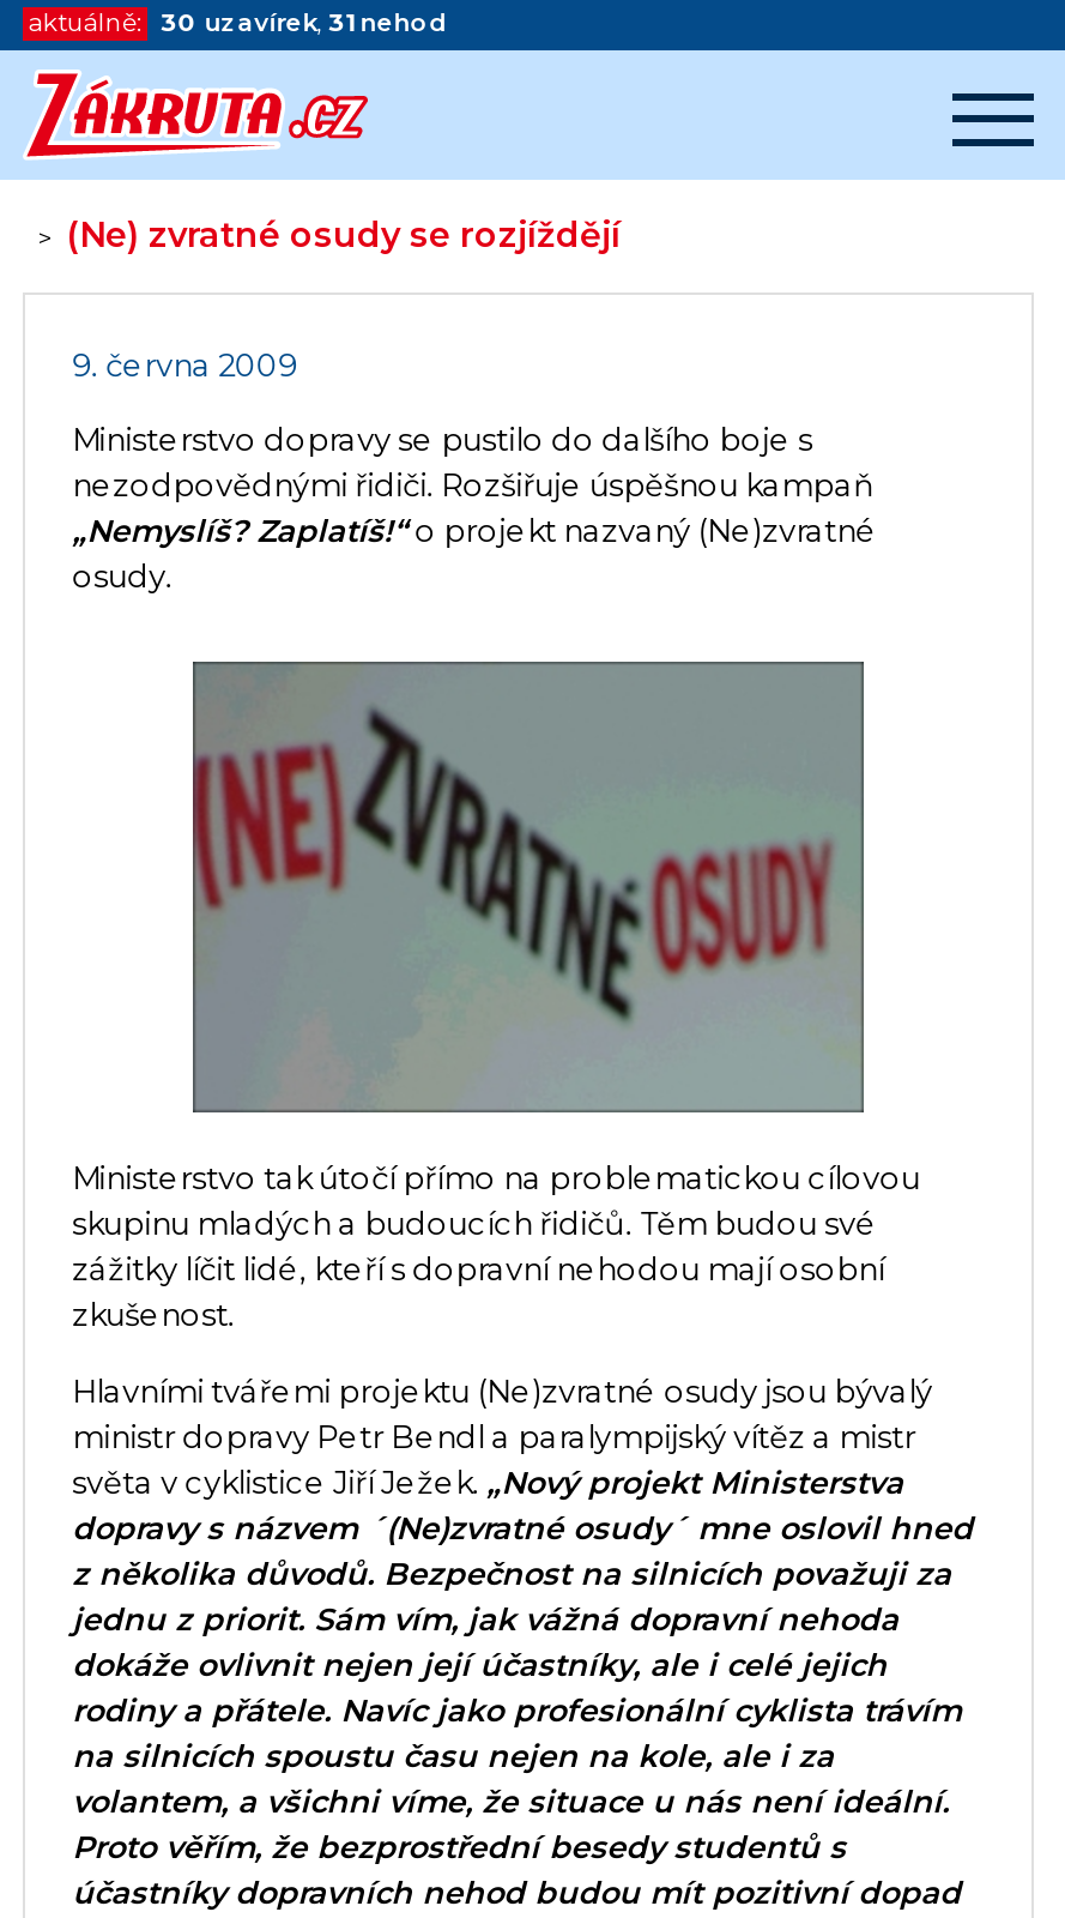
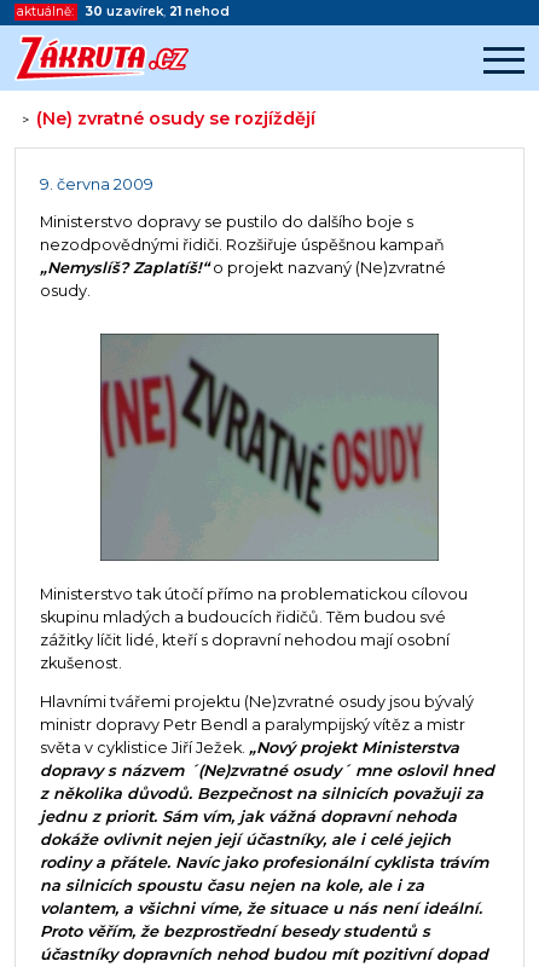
- 30 uzavírek, 31 nehod
+ 30 uzavírek, 21 nehod
